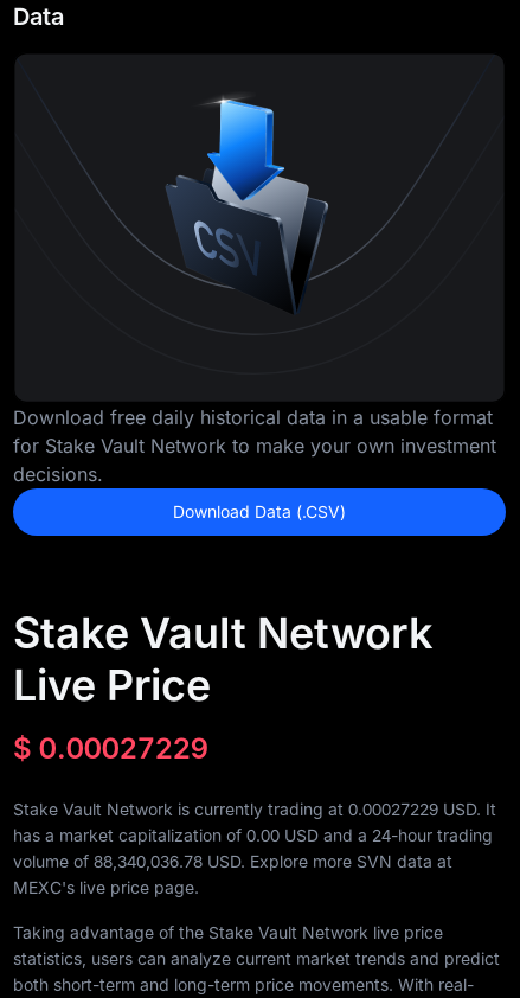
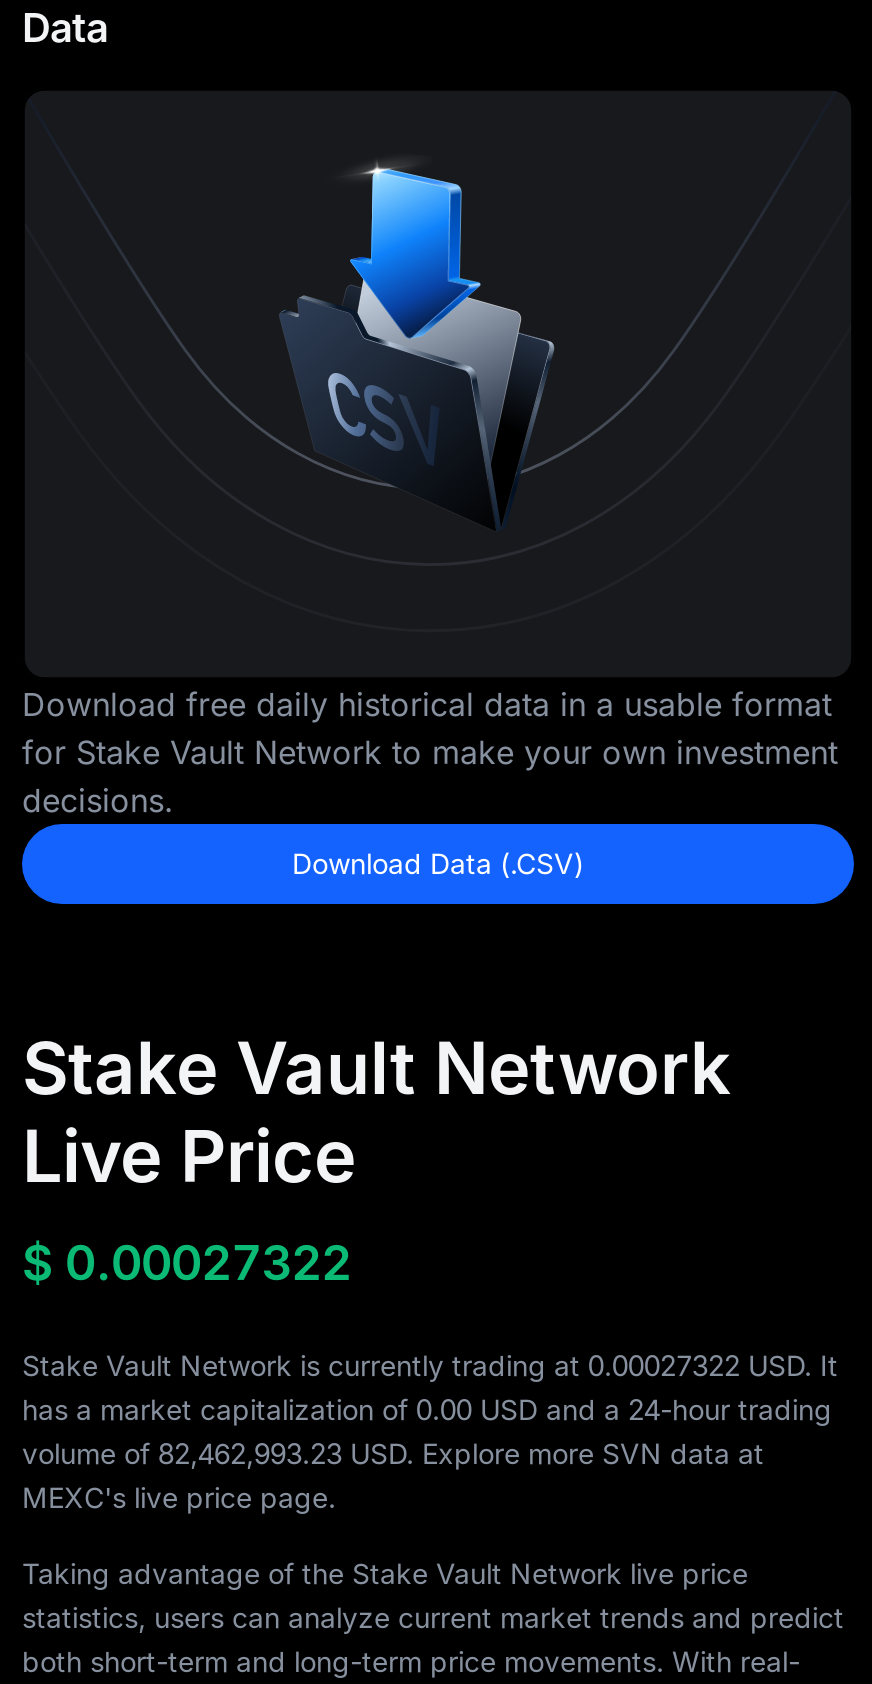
- $0.00027229
+ $0.00027322

- Stake Vault Network is currently trading at 0.00027229 USD. It
+ Stake Vault Network is currently trading at 0.00027322 USD. It

- volume of 88,340,036.78 USD. Explore more SVN data at
+ volume of 82,462,993.23 USD. Explore more SVN data at
